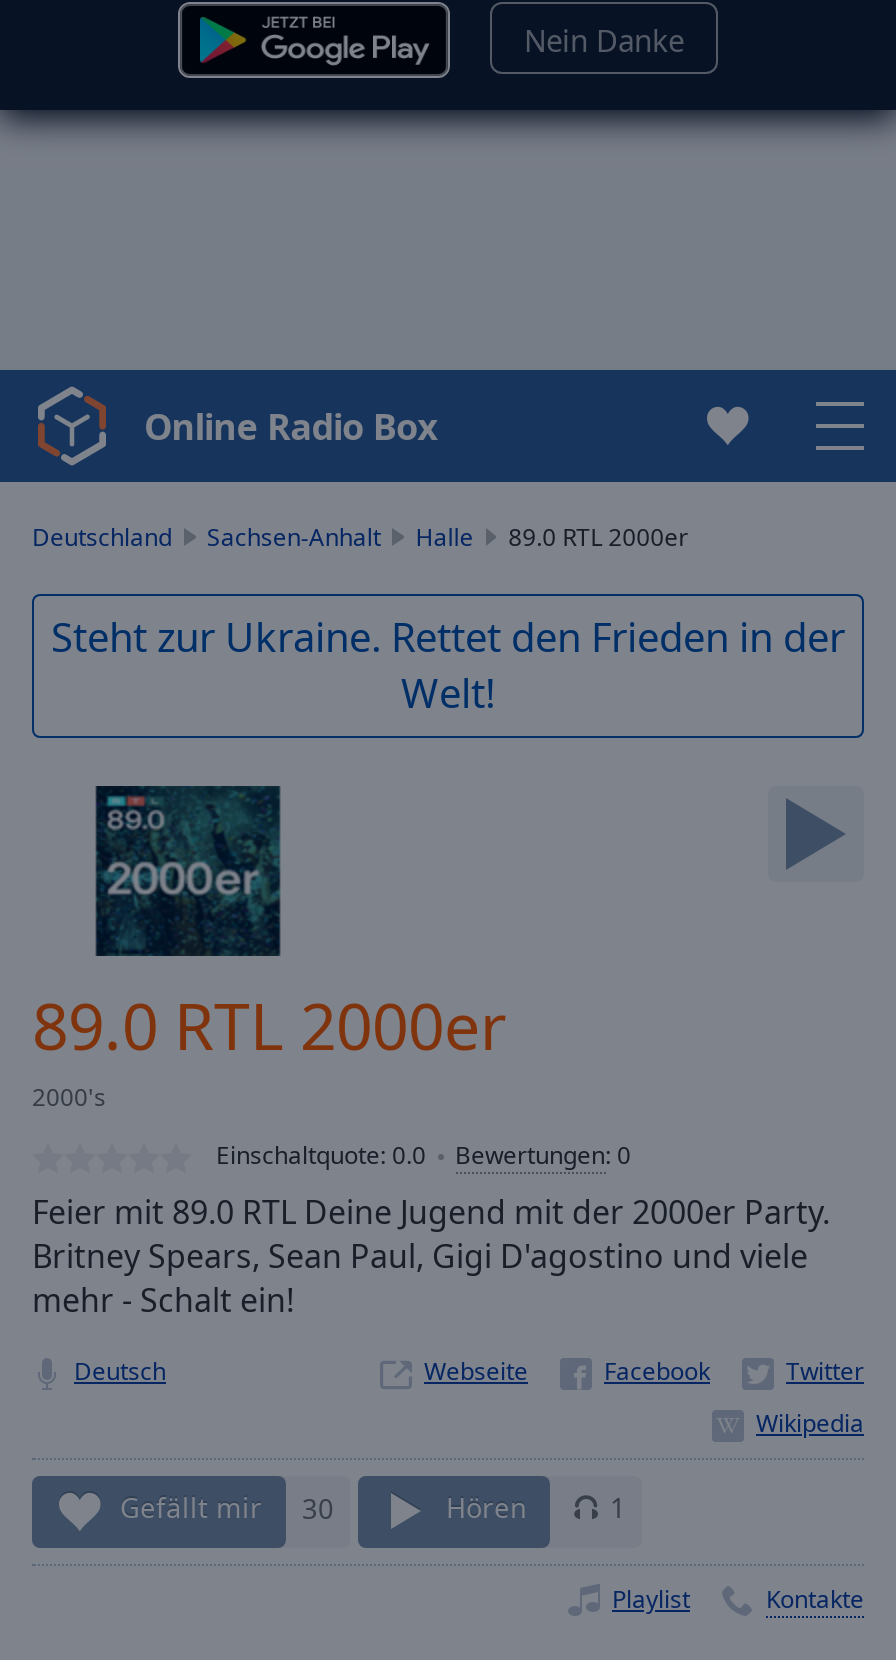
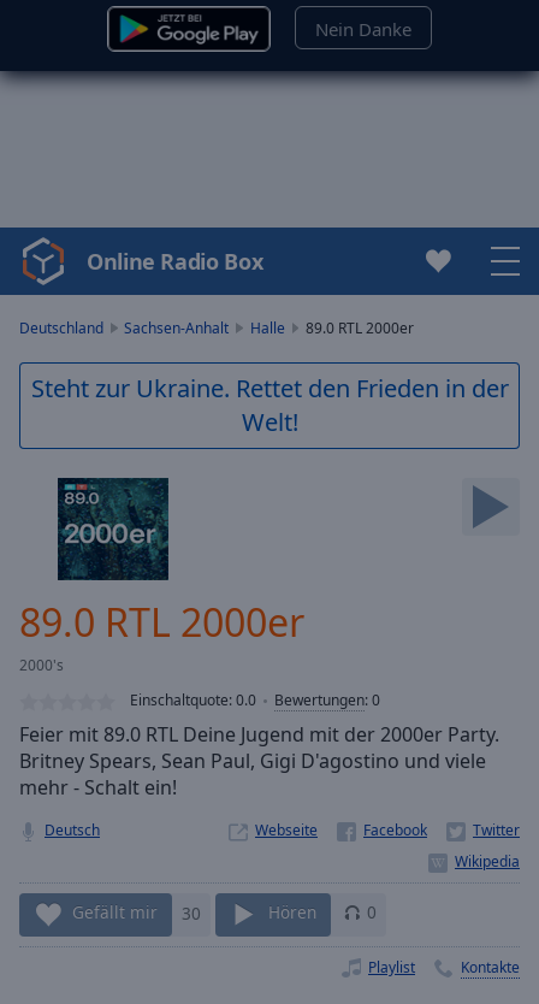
- 1
+ 0
